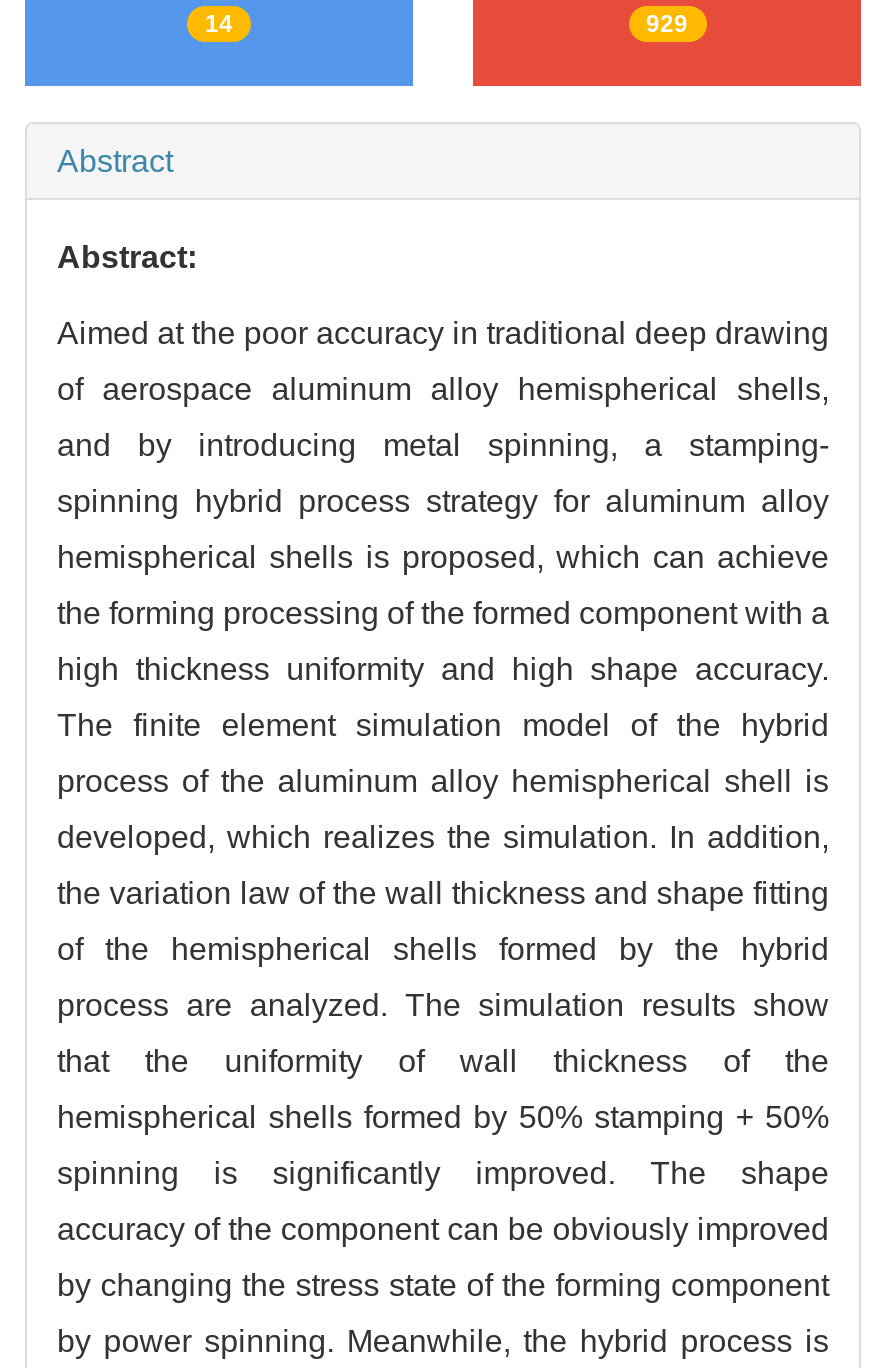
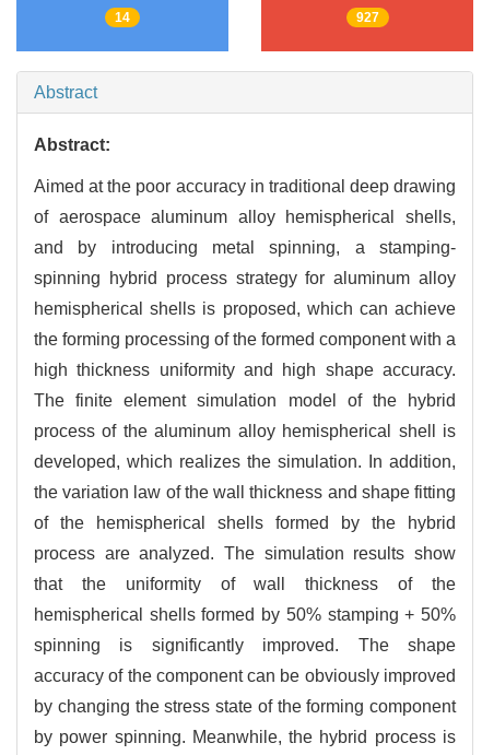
- 929
+ 927
